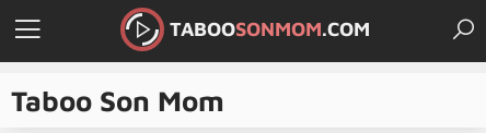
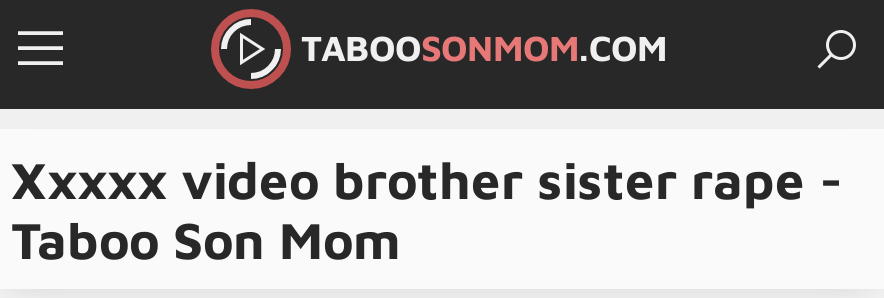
+ Xxxxx video brother sister rape -
